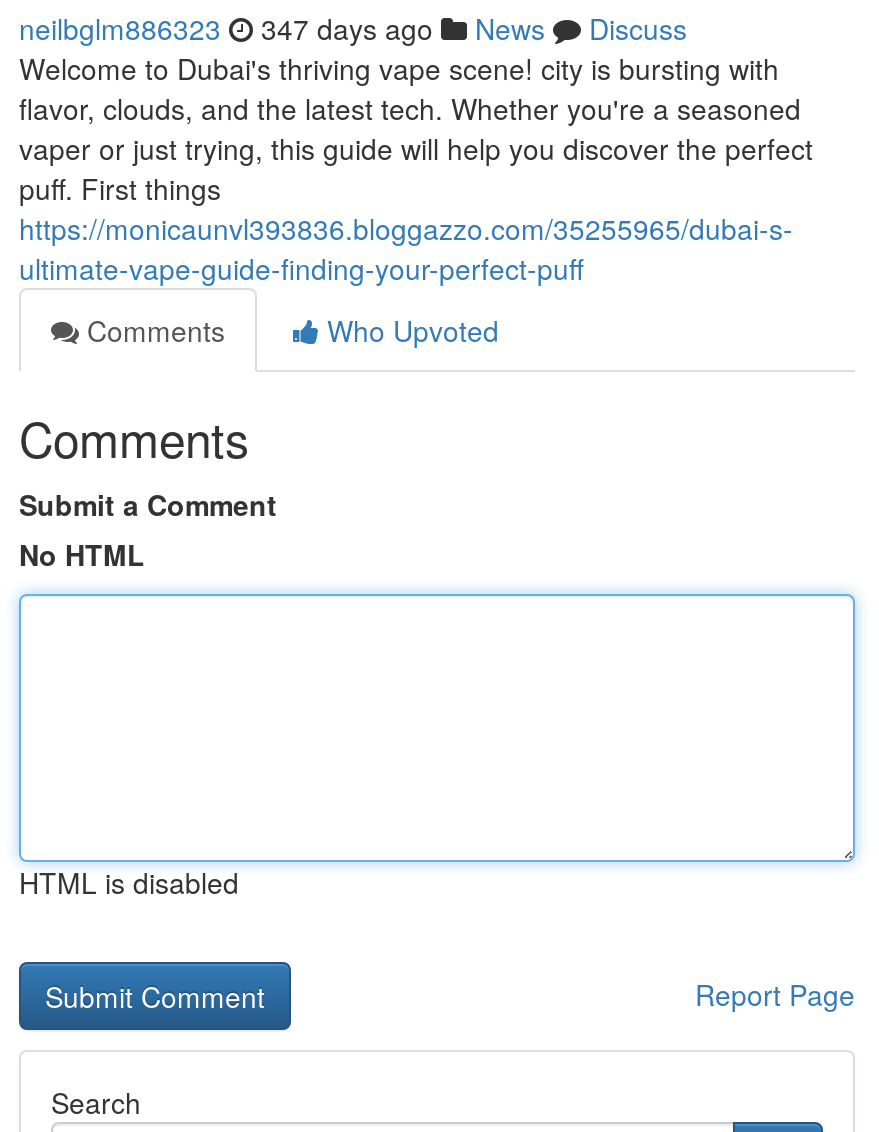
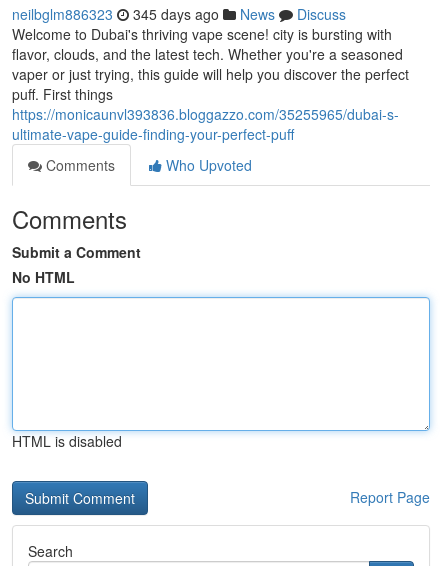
- neilbglm886323 347 days ago News Discuss
+ neilbglm886323 345 days ago News Discuss
